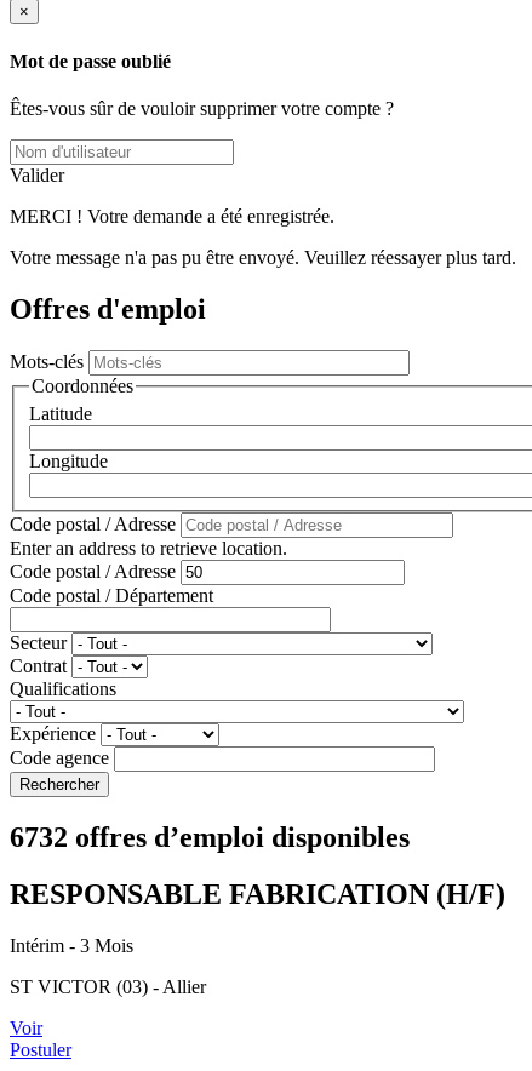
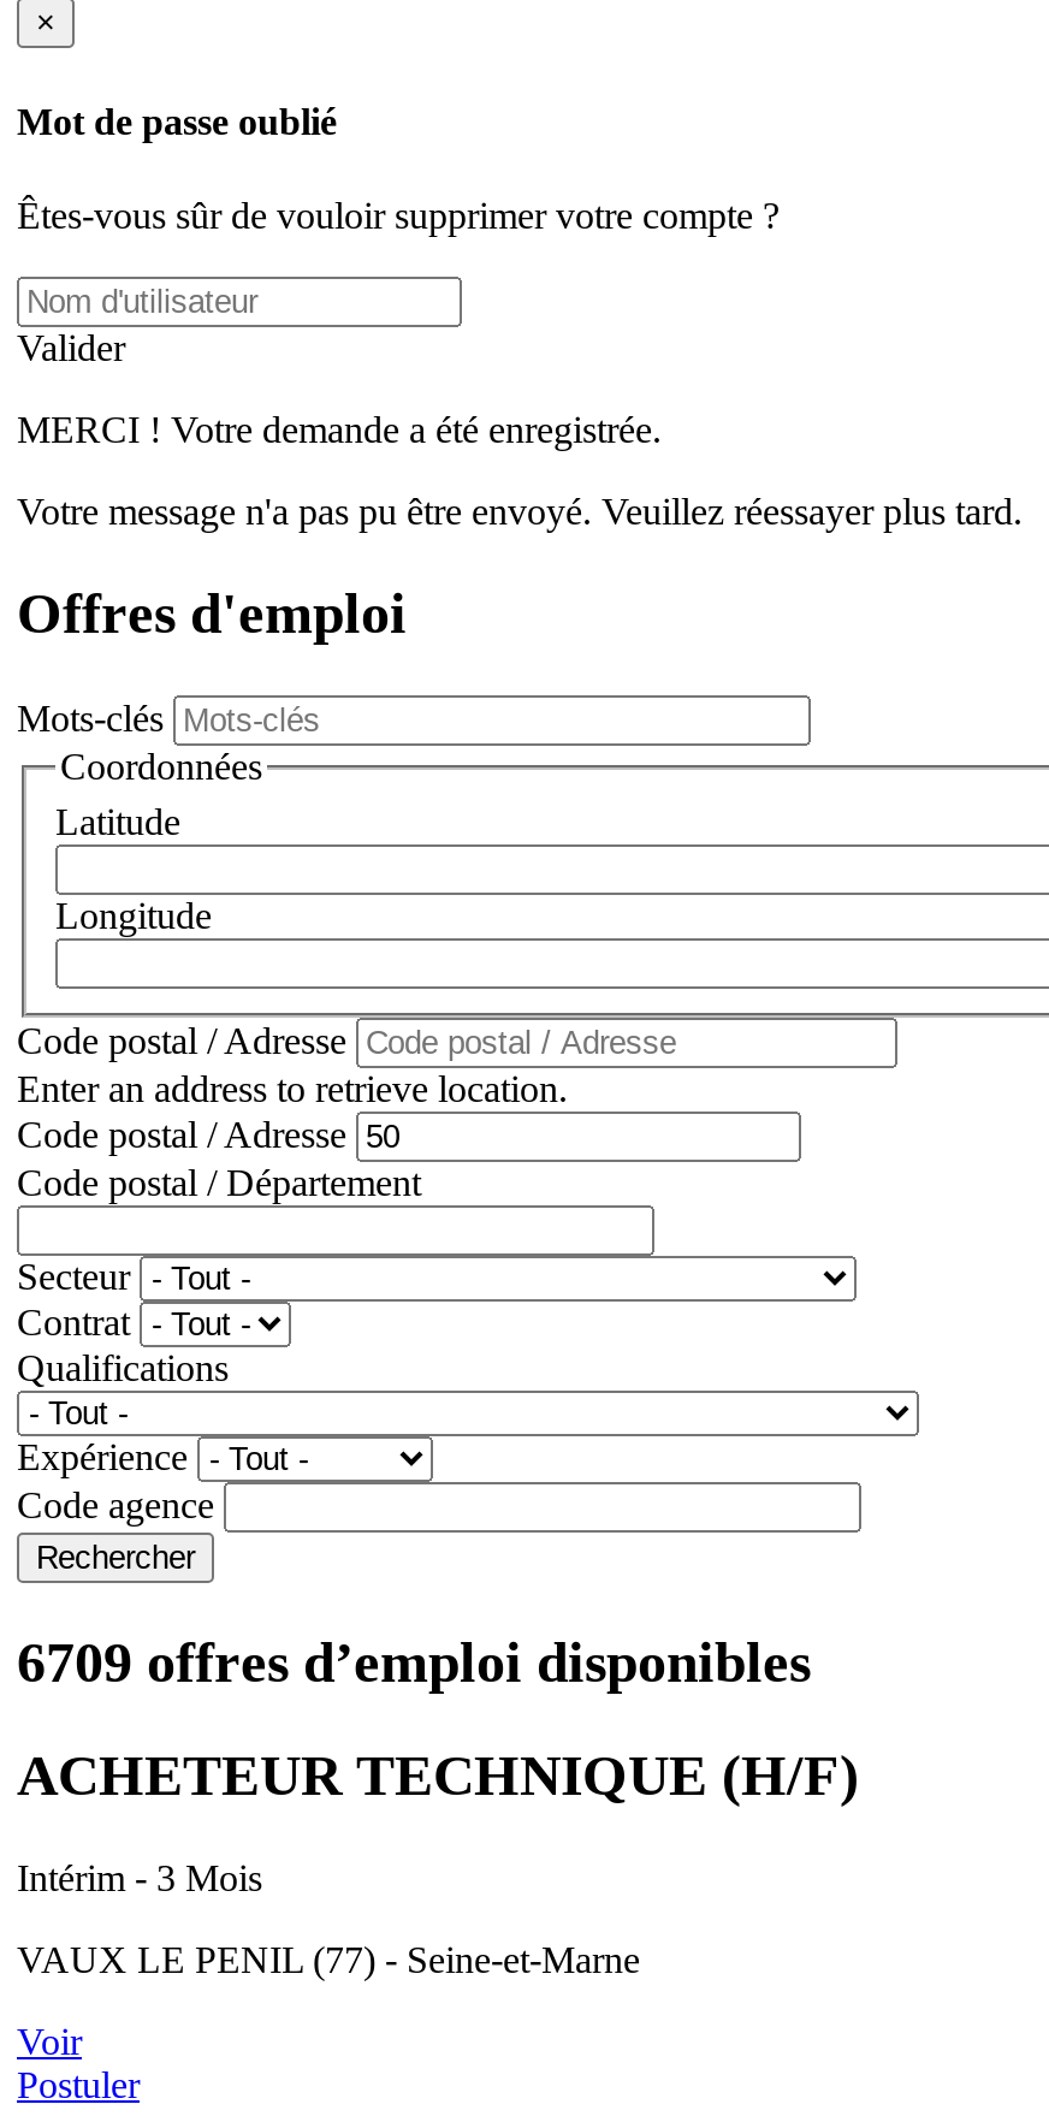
- 6732 offres d’emploi disponibles
+ 6709 offres d’emploi disponibles

- RESPONSABLE FABRICATION (H/F)
+ ACHETEUR TECHNIQUE (H/F)

- ST VICTOR (03) - Allier
+ VAUX LE PENIL (77) - Seine-et-Marne
